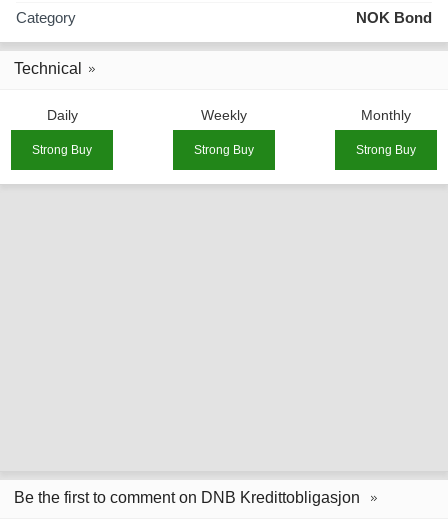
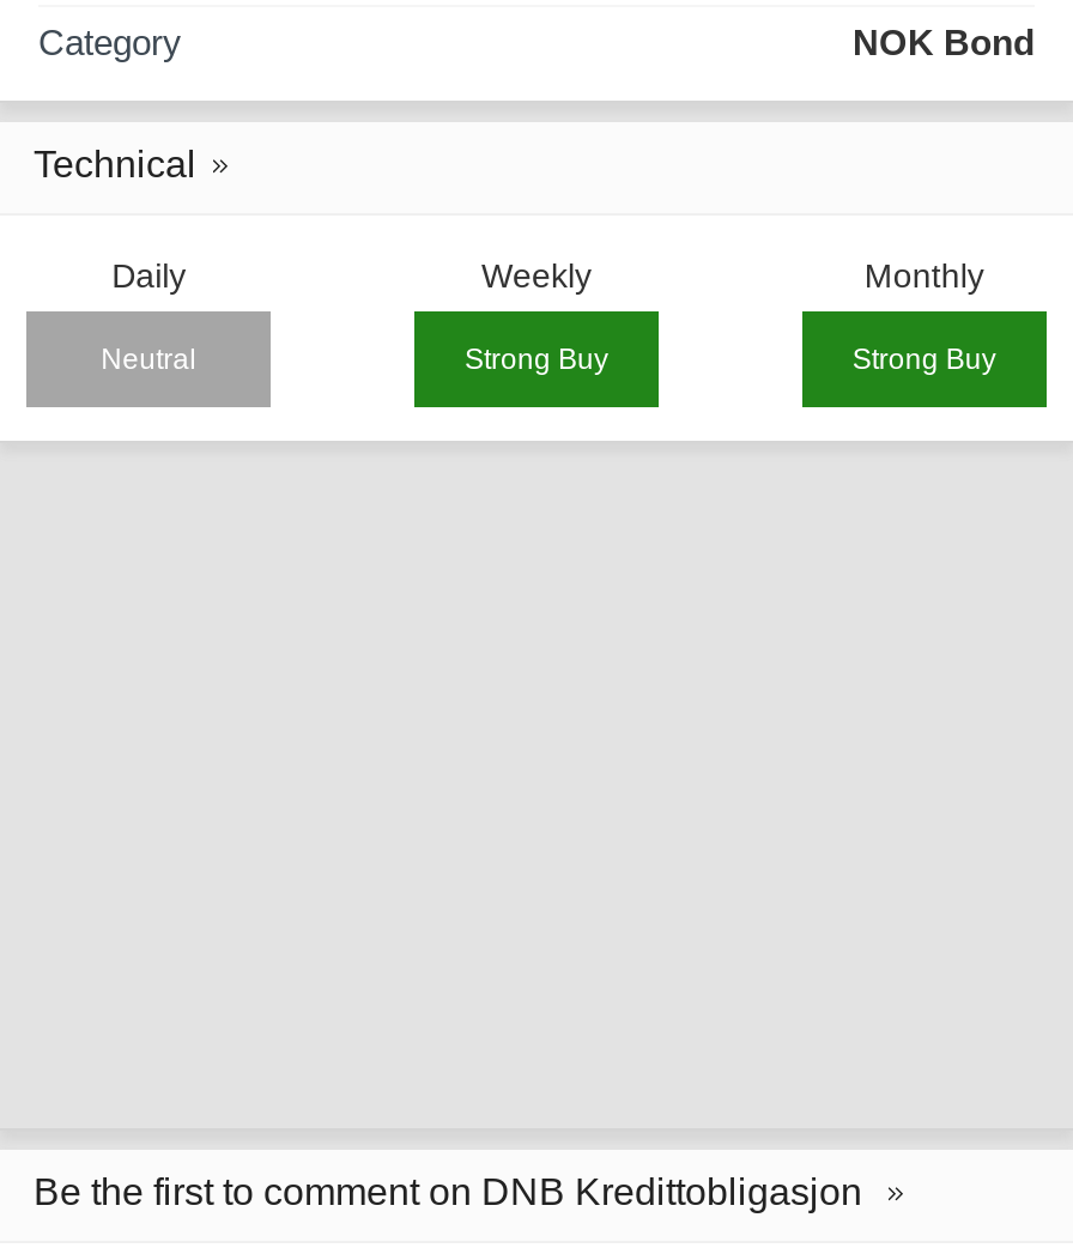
- Strong Buy
+ Neutral
